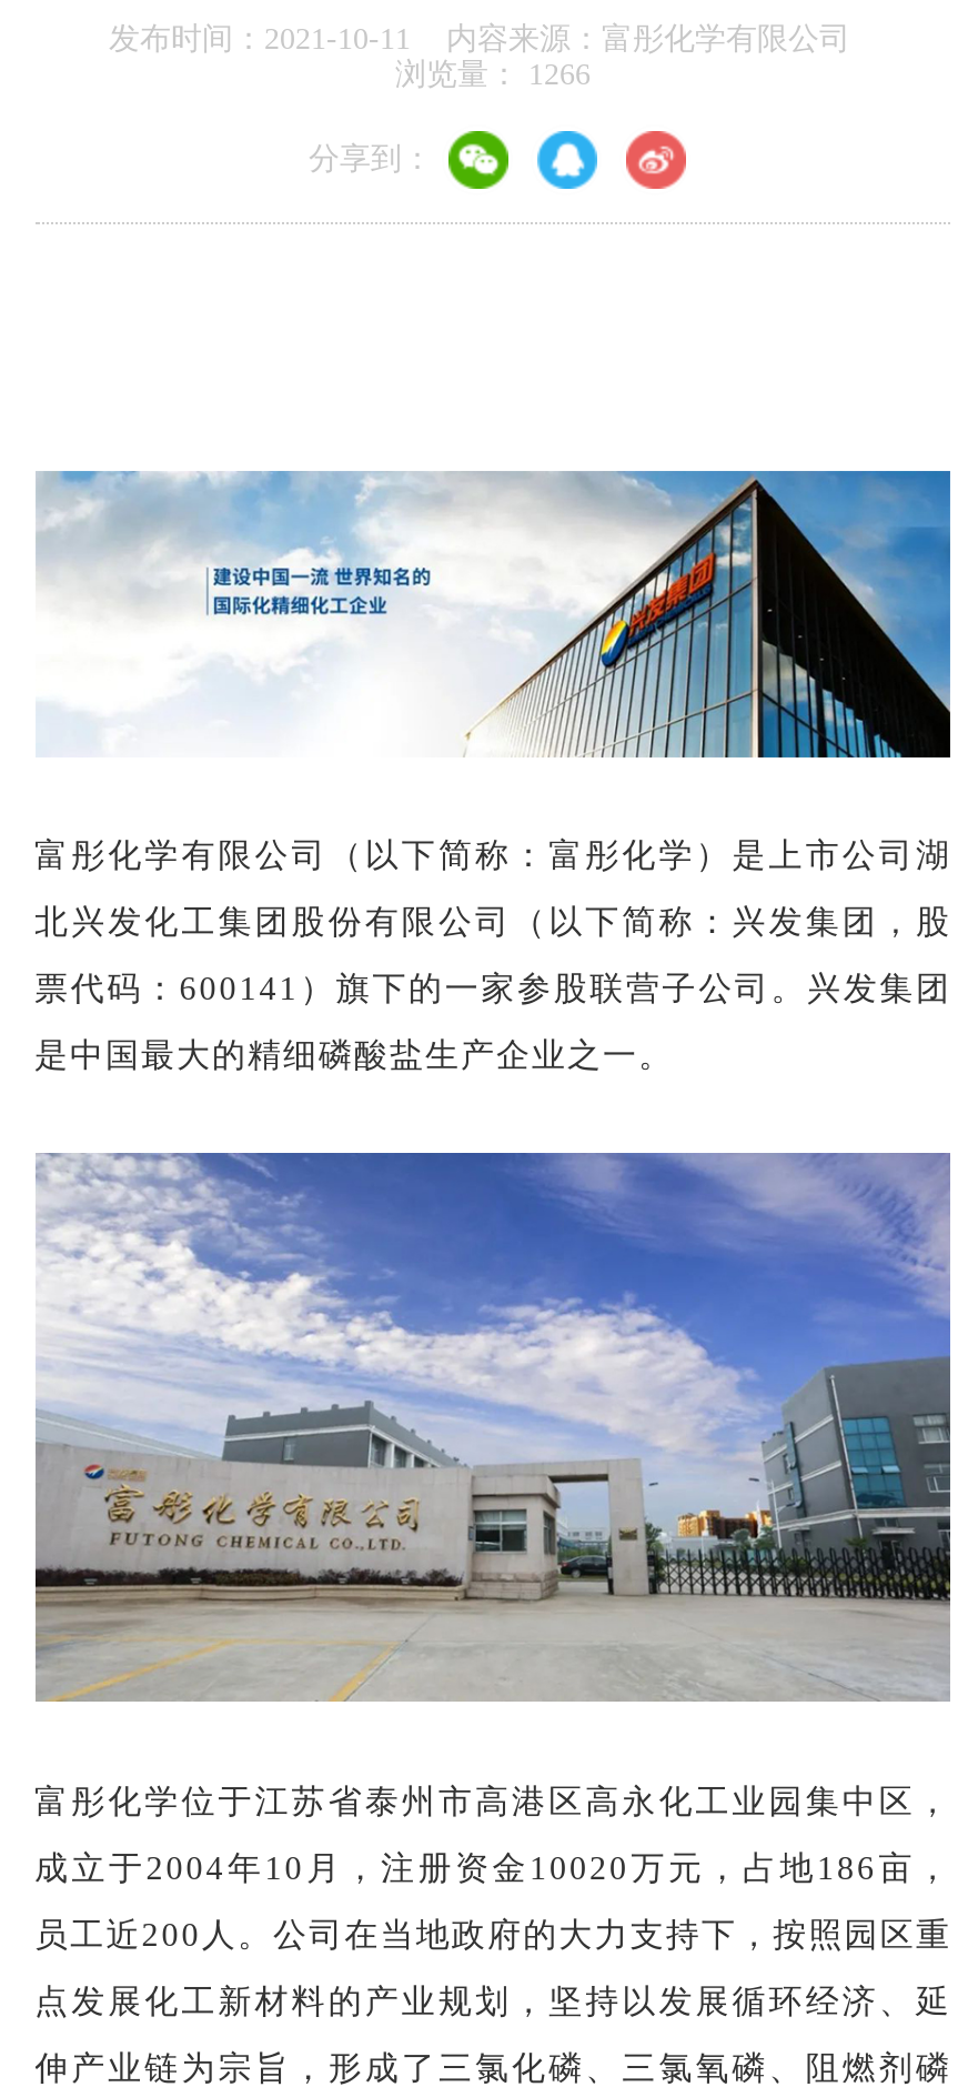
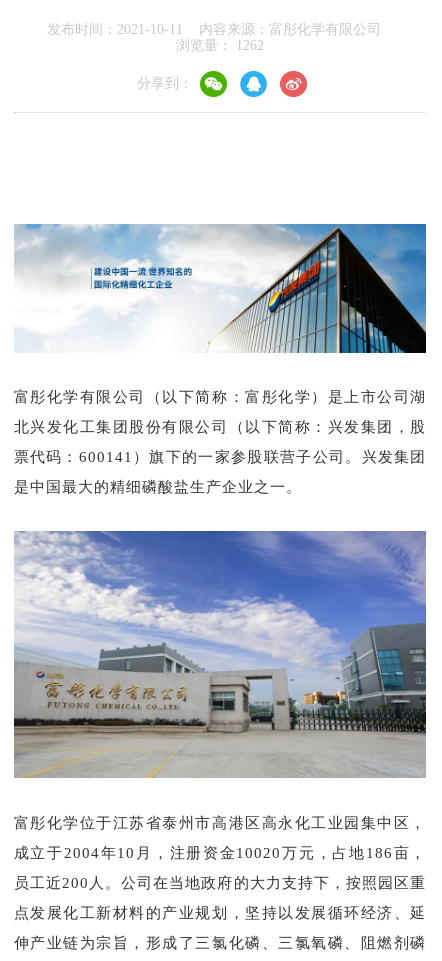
- 浏览量：1266
+ 浏览量：1262
